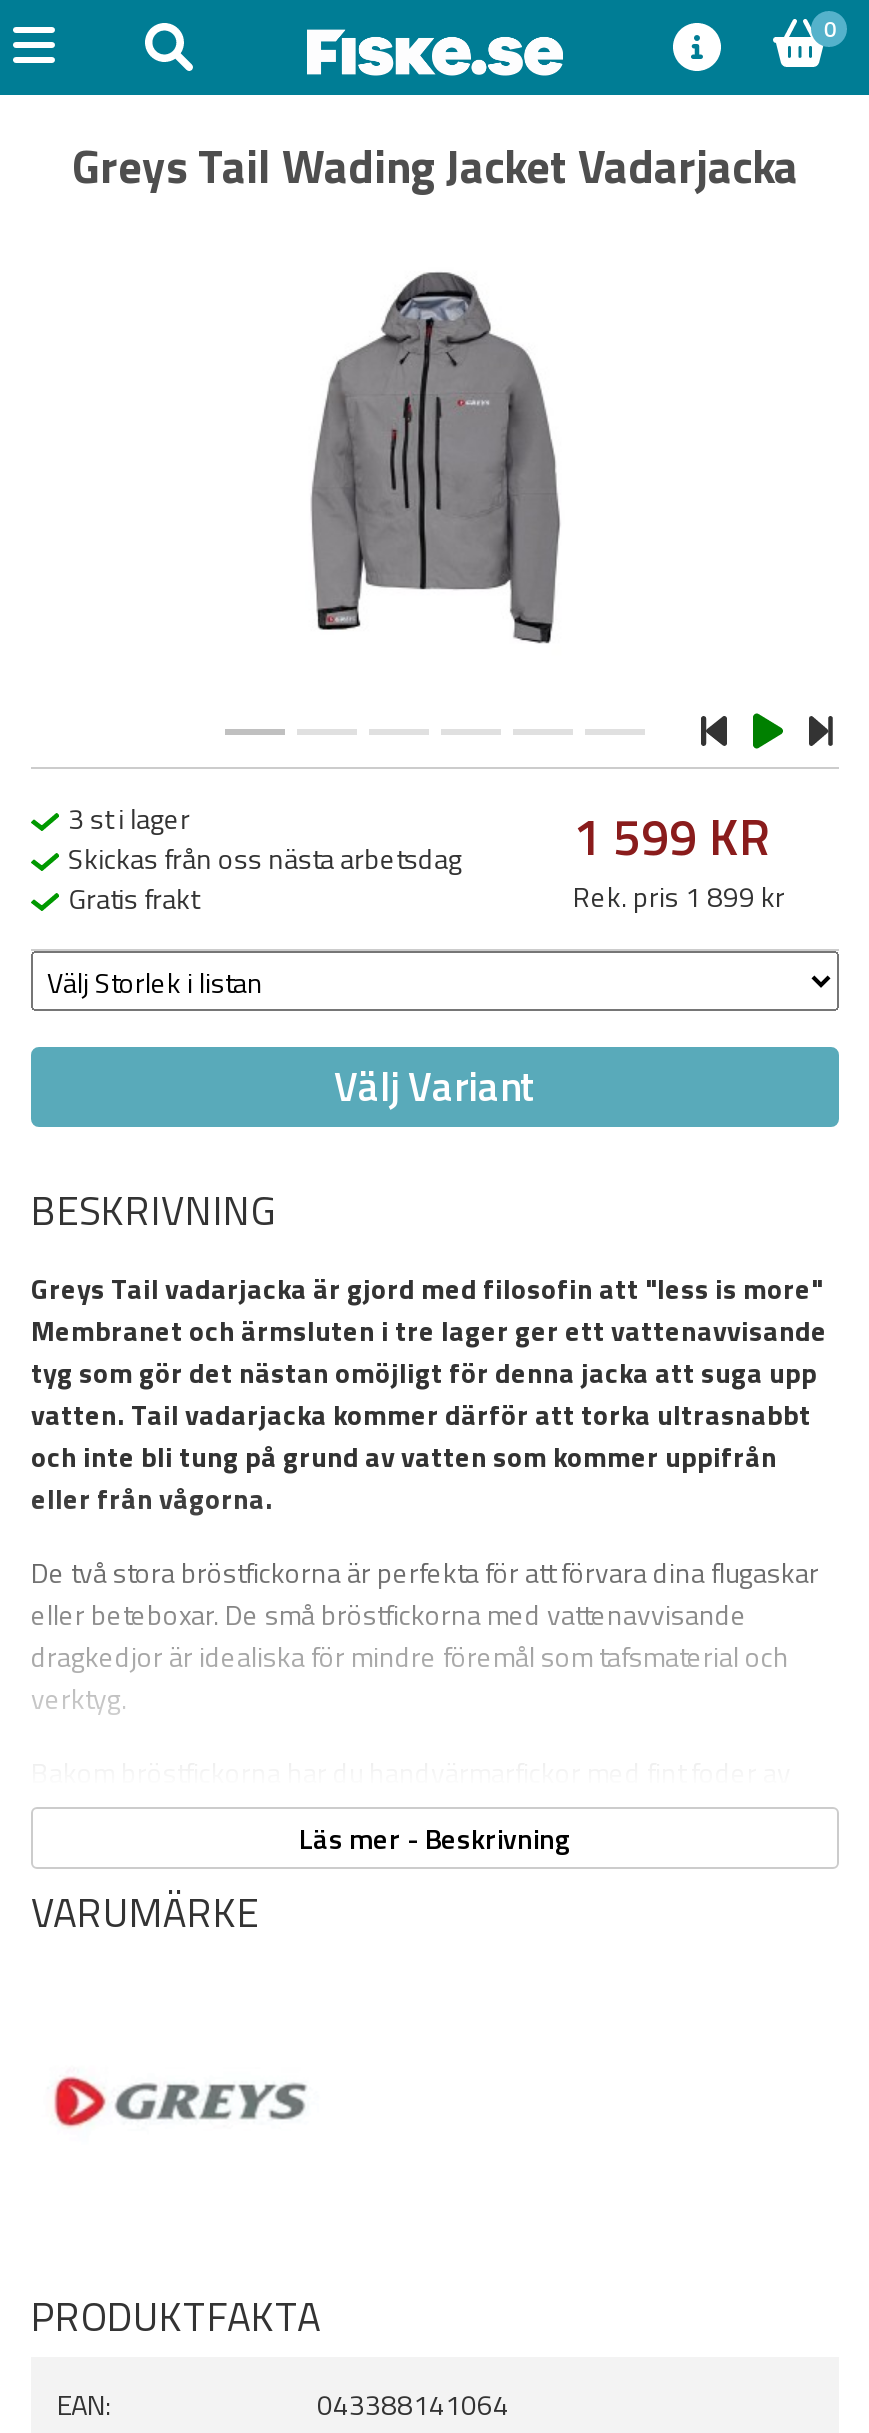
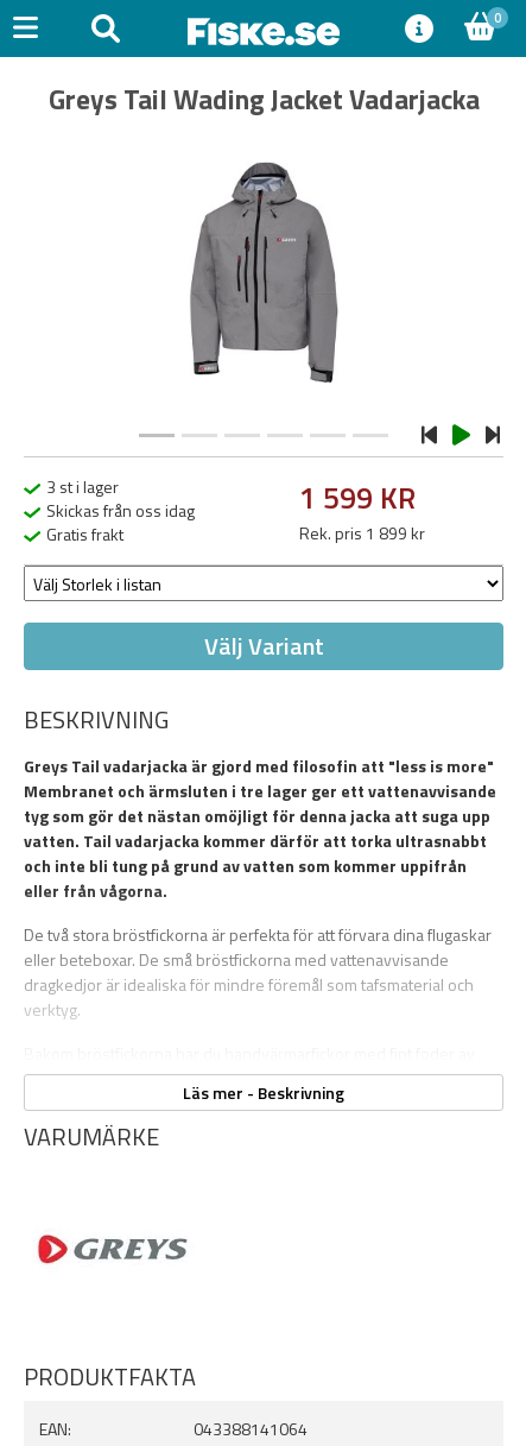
- Skickas från oss nästa arbetsdag
+ Skickas från oss idag
